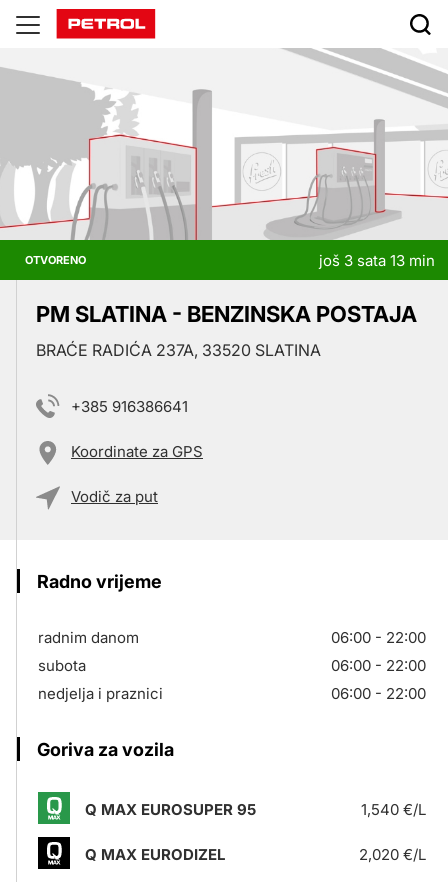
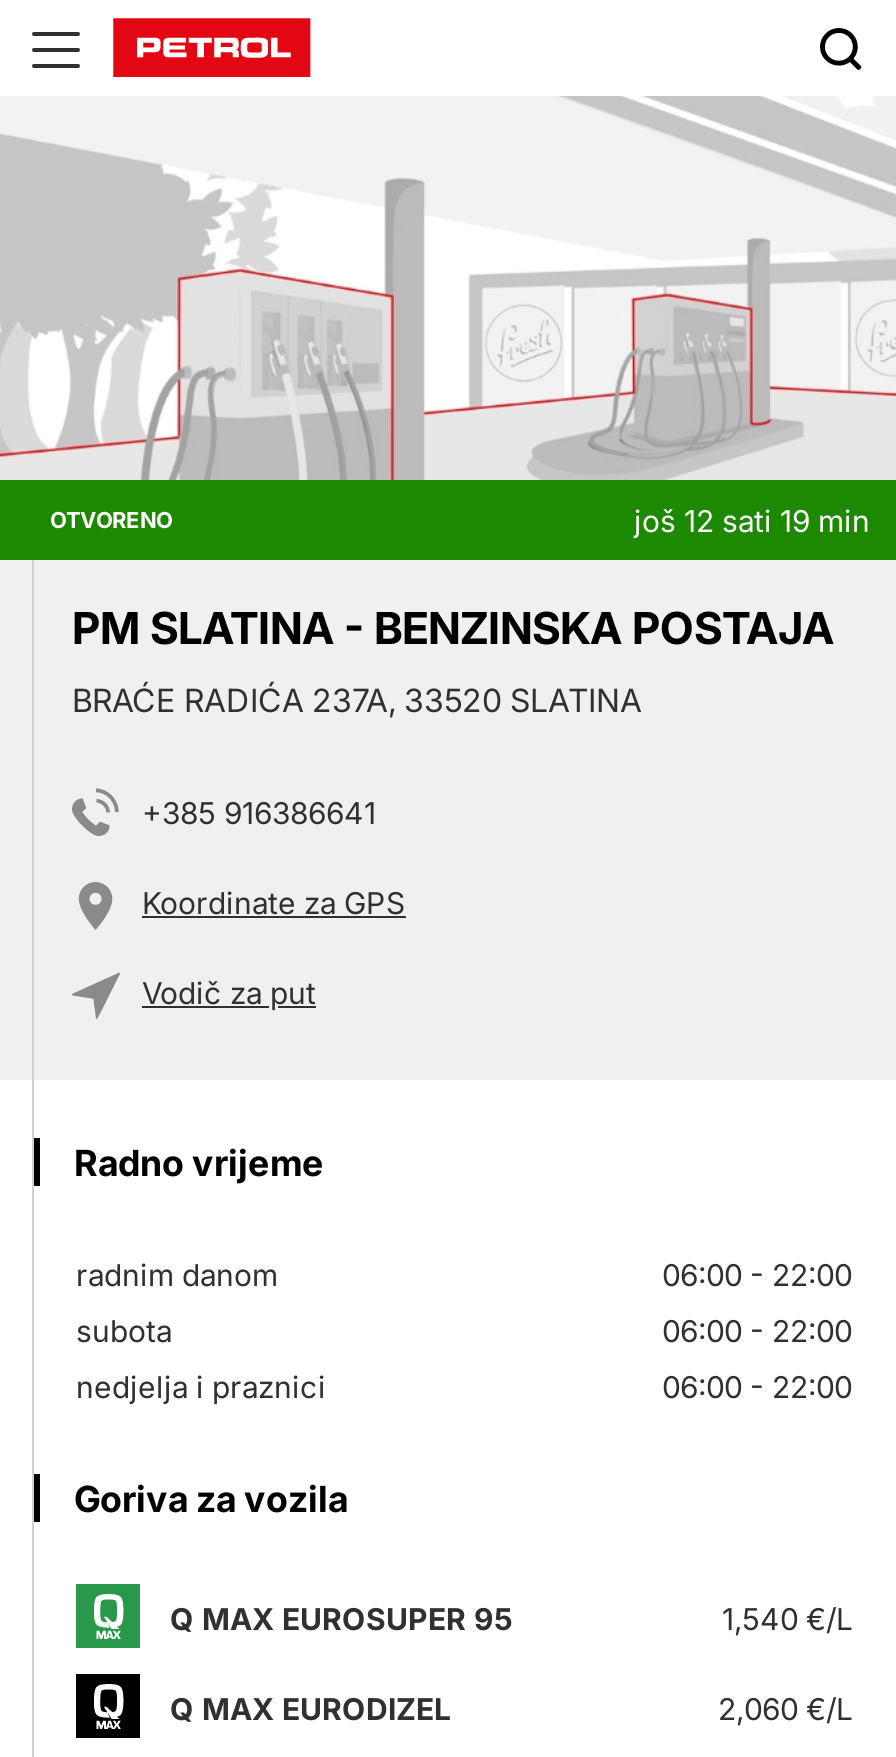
- još 3 sata 13 min
+ još 12 sati 19 min

- 2,020 €/L
+ 2,060 €/L
